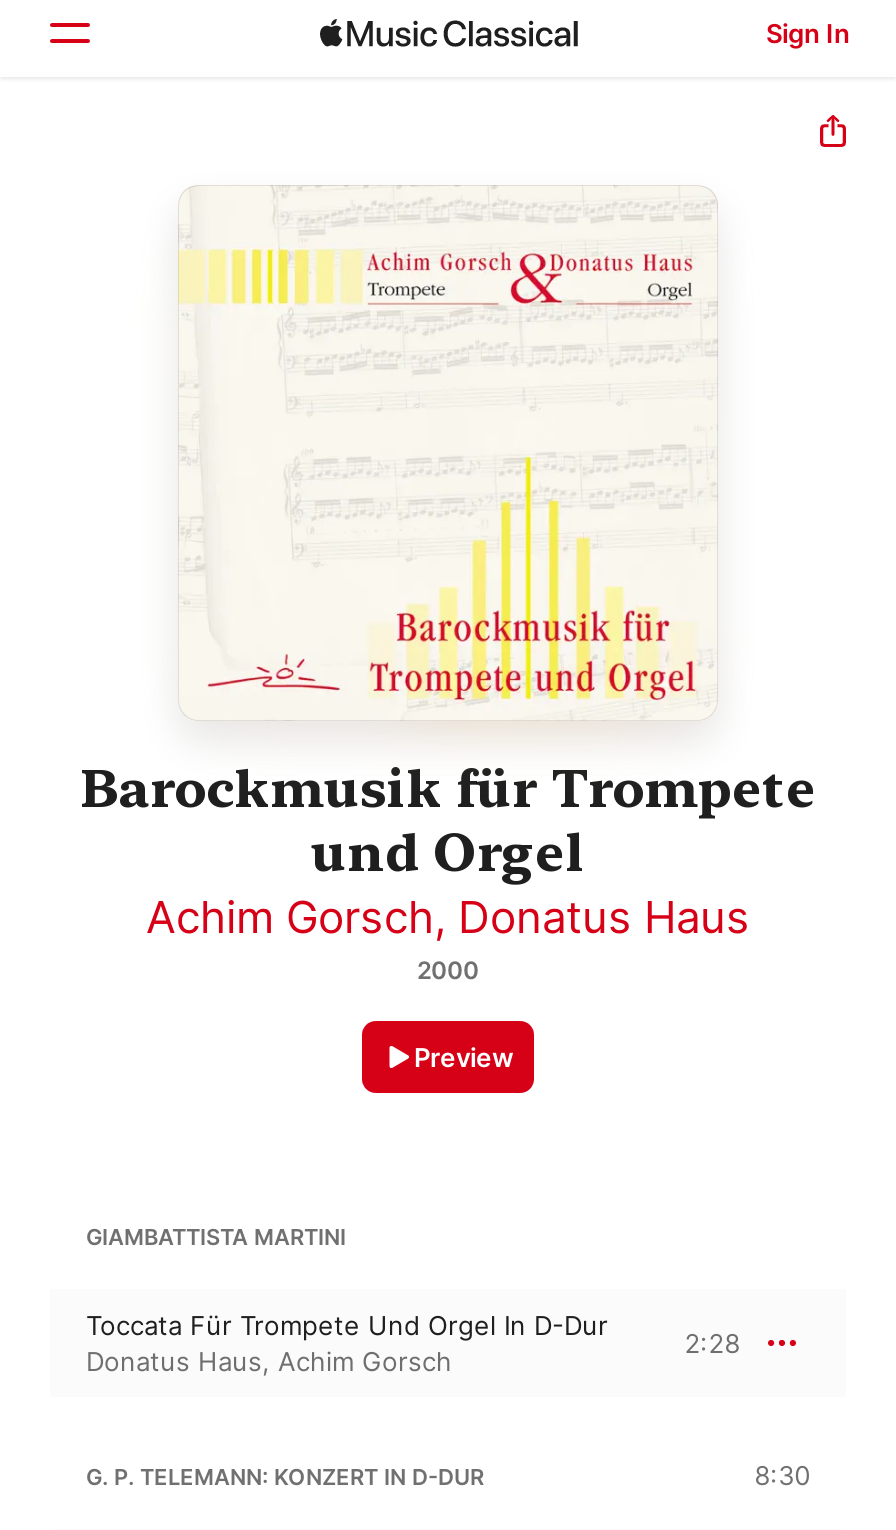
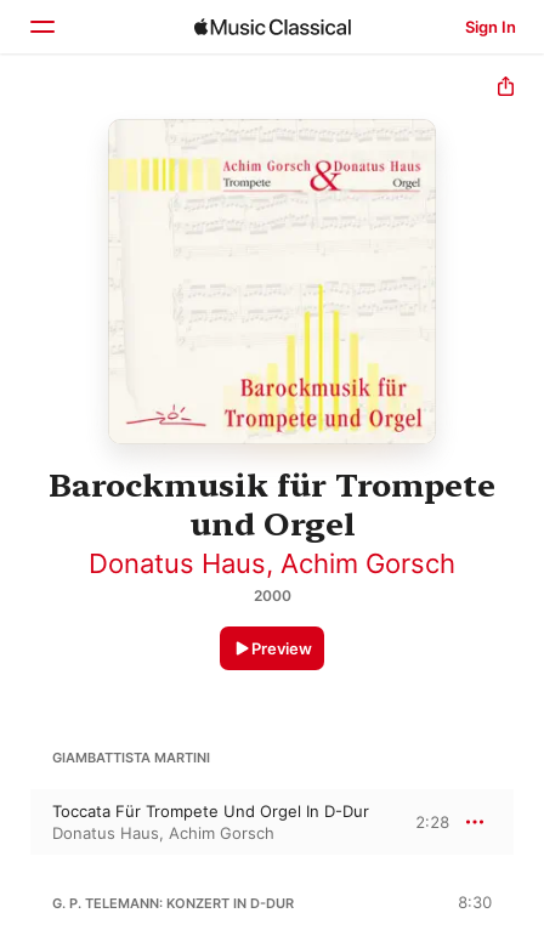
- Achim Gorsch, Donatus Haus
+ Donatus Haus, Achim Gorsch
